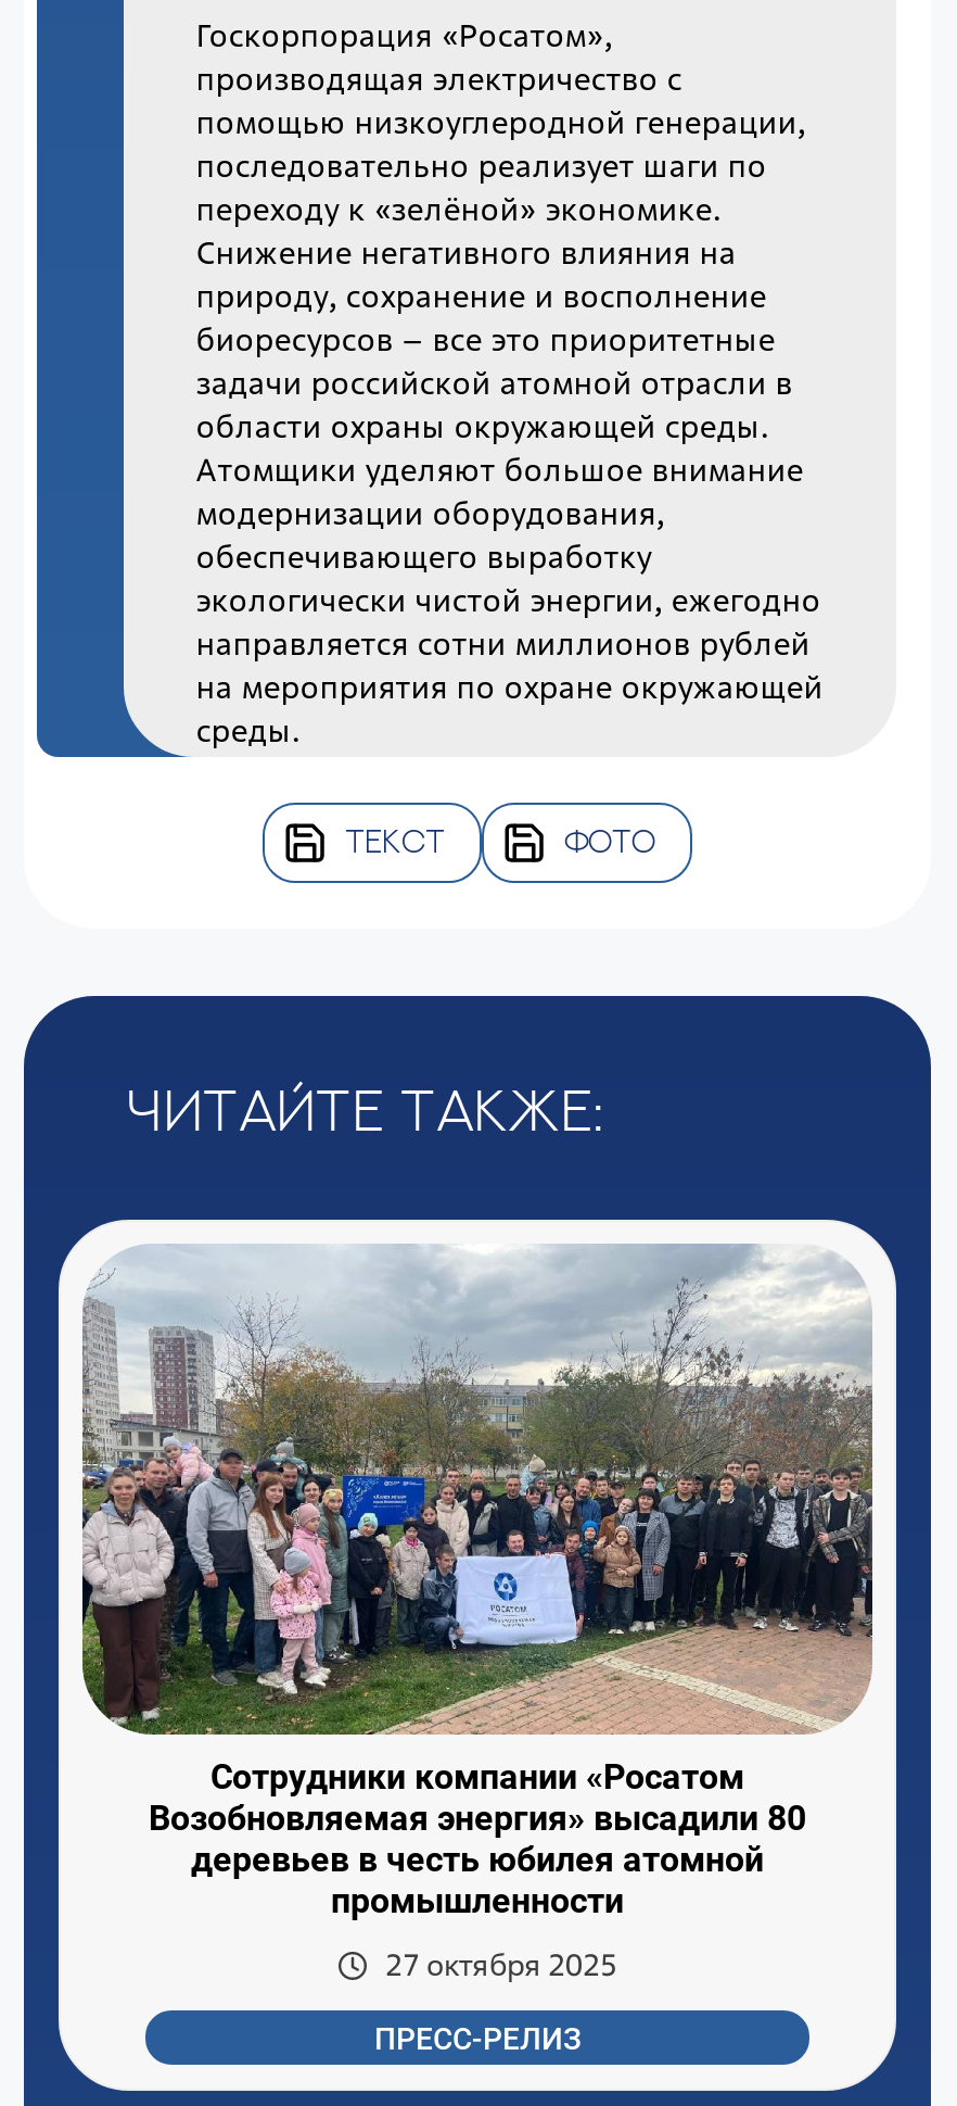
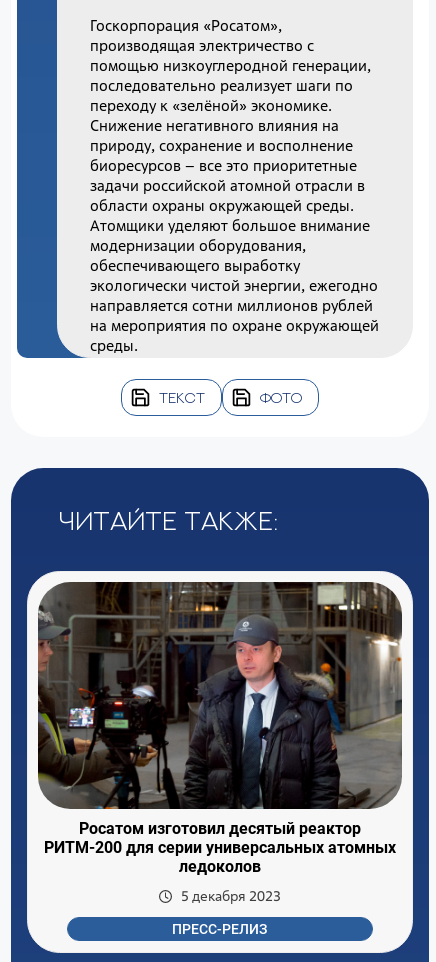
- [image]
- Сотрудники компании «Росатом
- Возобновляемая энергия» высадили 80
- деревьев в честь юбилея атомной
- промышленности
+ [image]
+ Росатом изготовил десятый реактор
+ РИТМ-200 для серии универсальных атомных
+ ледоколов

- 27 октября 2025
+ 5 декабря 2023
